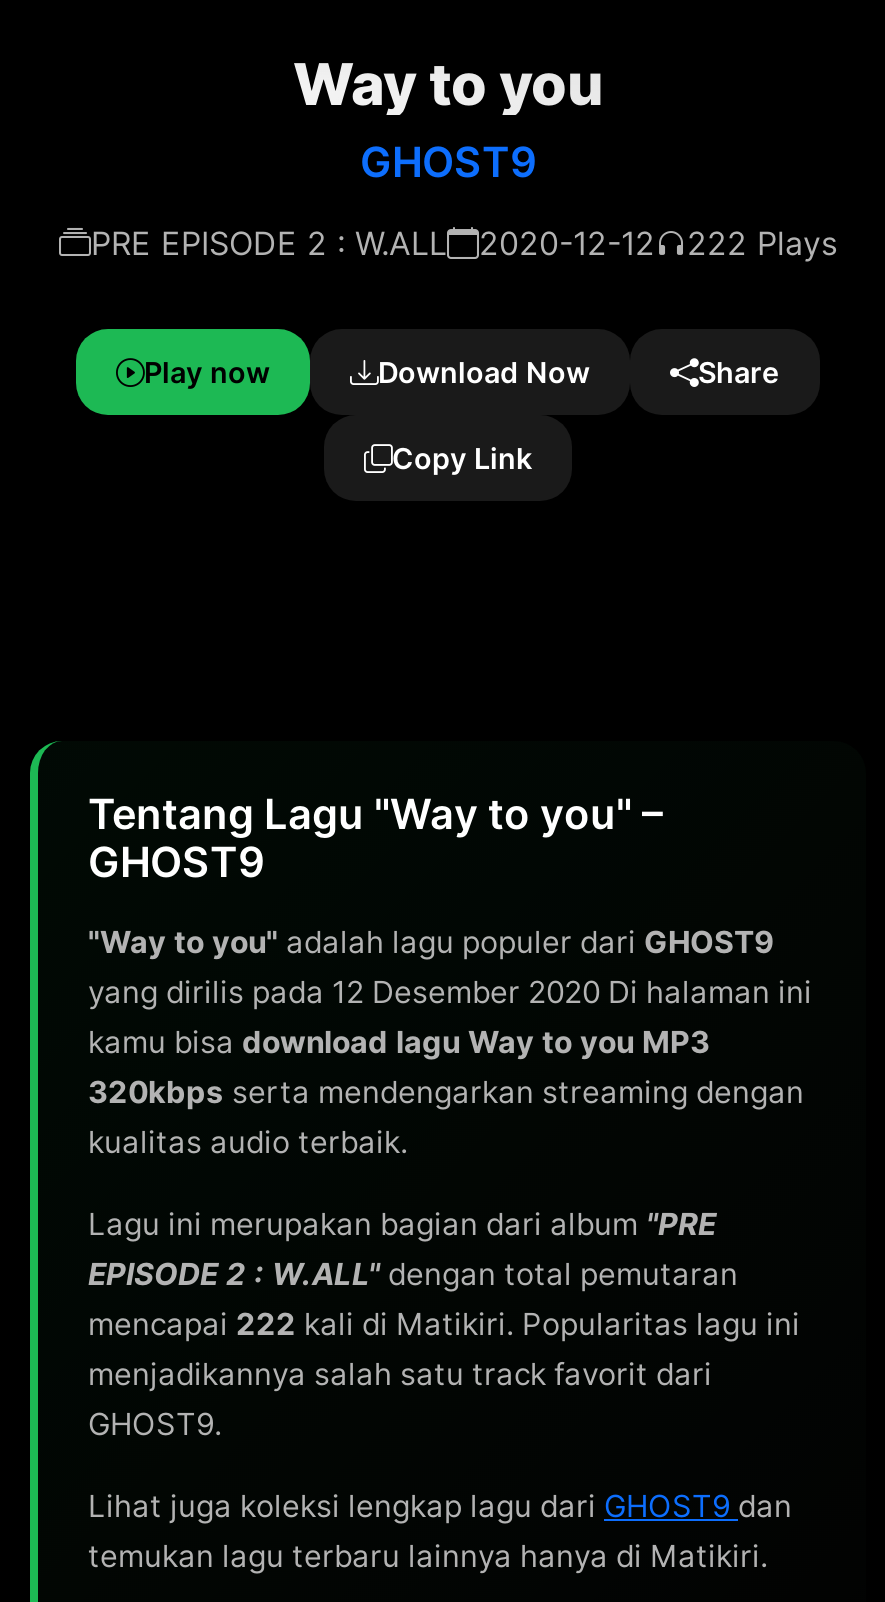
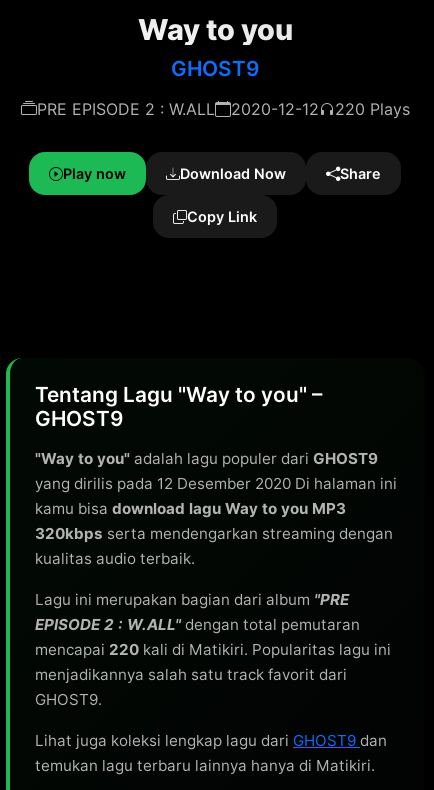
- PRE EPISODE 2 : W.ALL 2020-12-12 222 Plays
+ PRE EPISODE 2 : W.ALL 2020-12-12 220 Plays

- mencapai 222 kali di Matikiri. Popularitas lagu ini
+ mencapai 220 kali di Matikiri. Popularitas lagu ini
